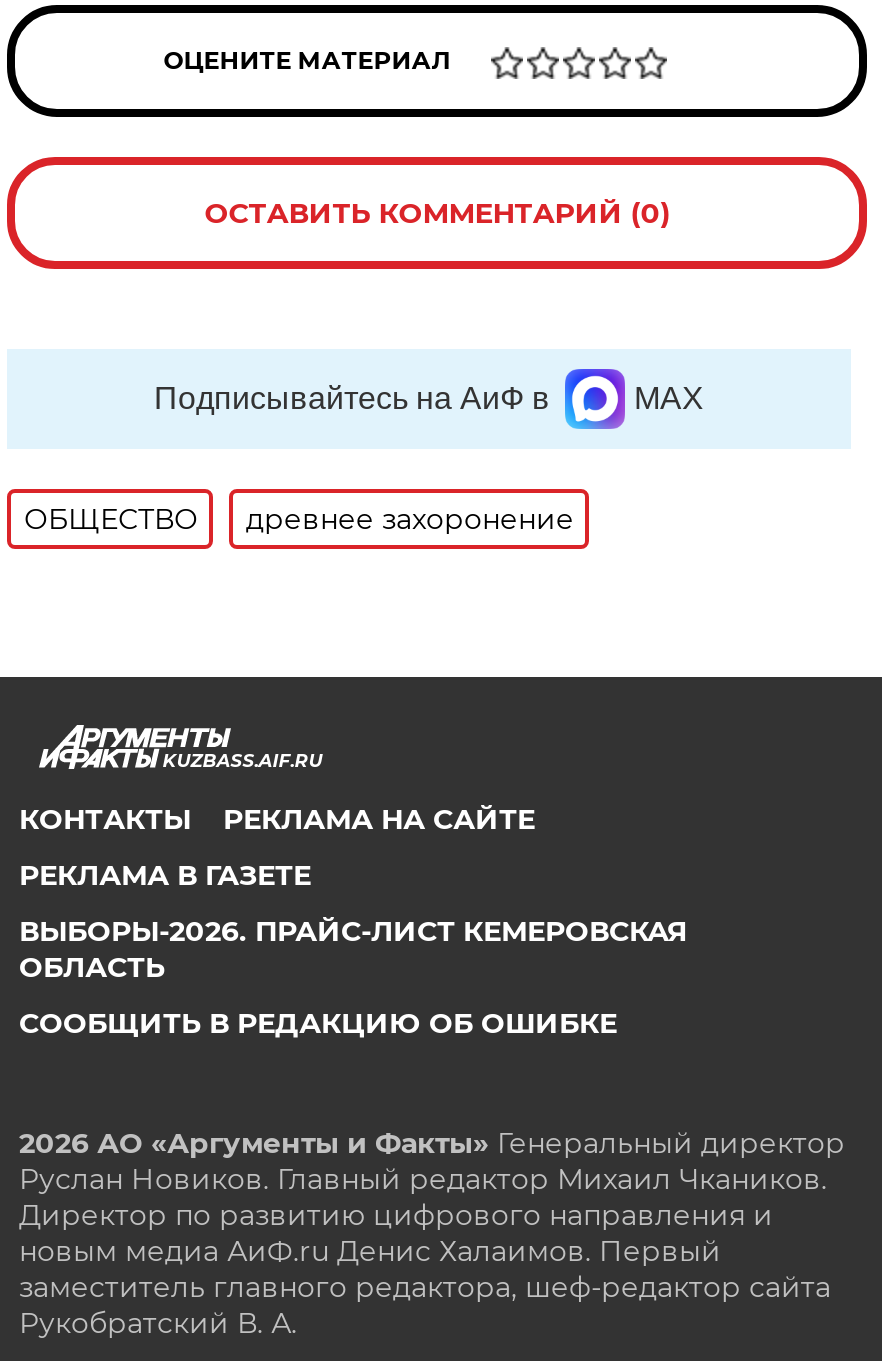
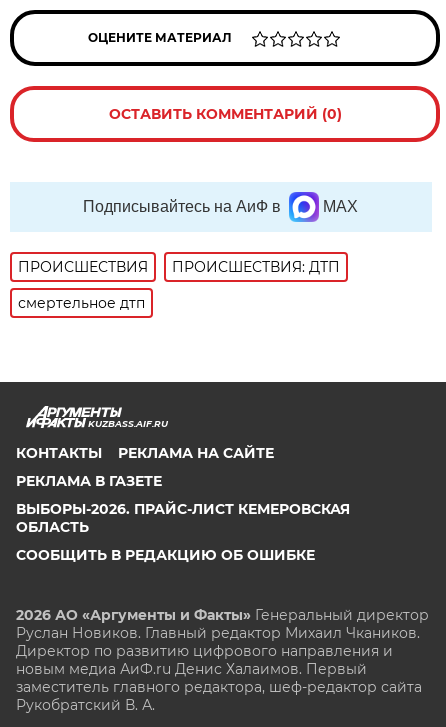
- ОБЩЕСТВО
- древнее захоронение
+ ПРОИСШЕСТВИЯ
+ ПРОИСШЕСТВИЯ: ДТП
+ смертельное дтп
